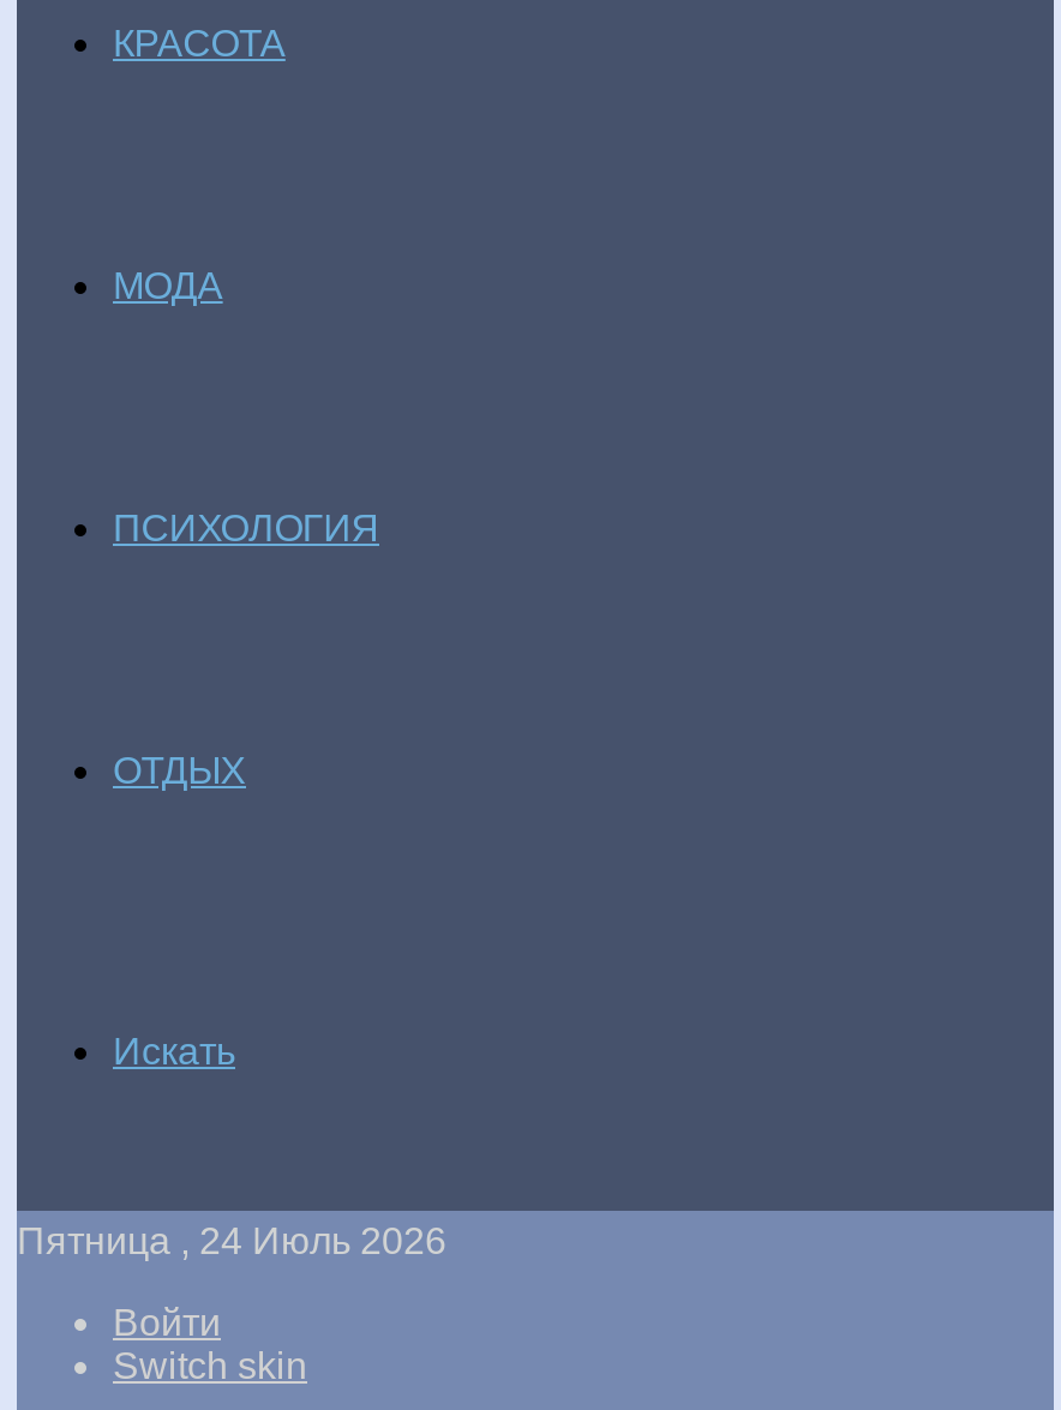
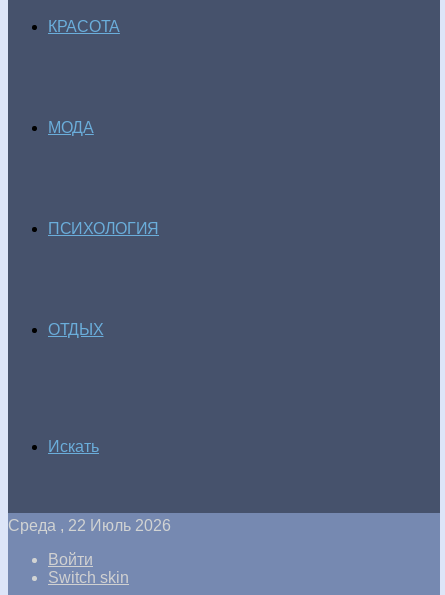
- Пятница , 24 Июль 2026
+ Среда , 22 Июль 2026
